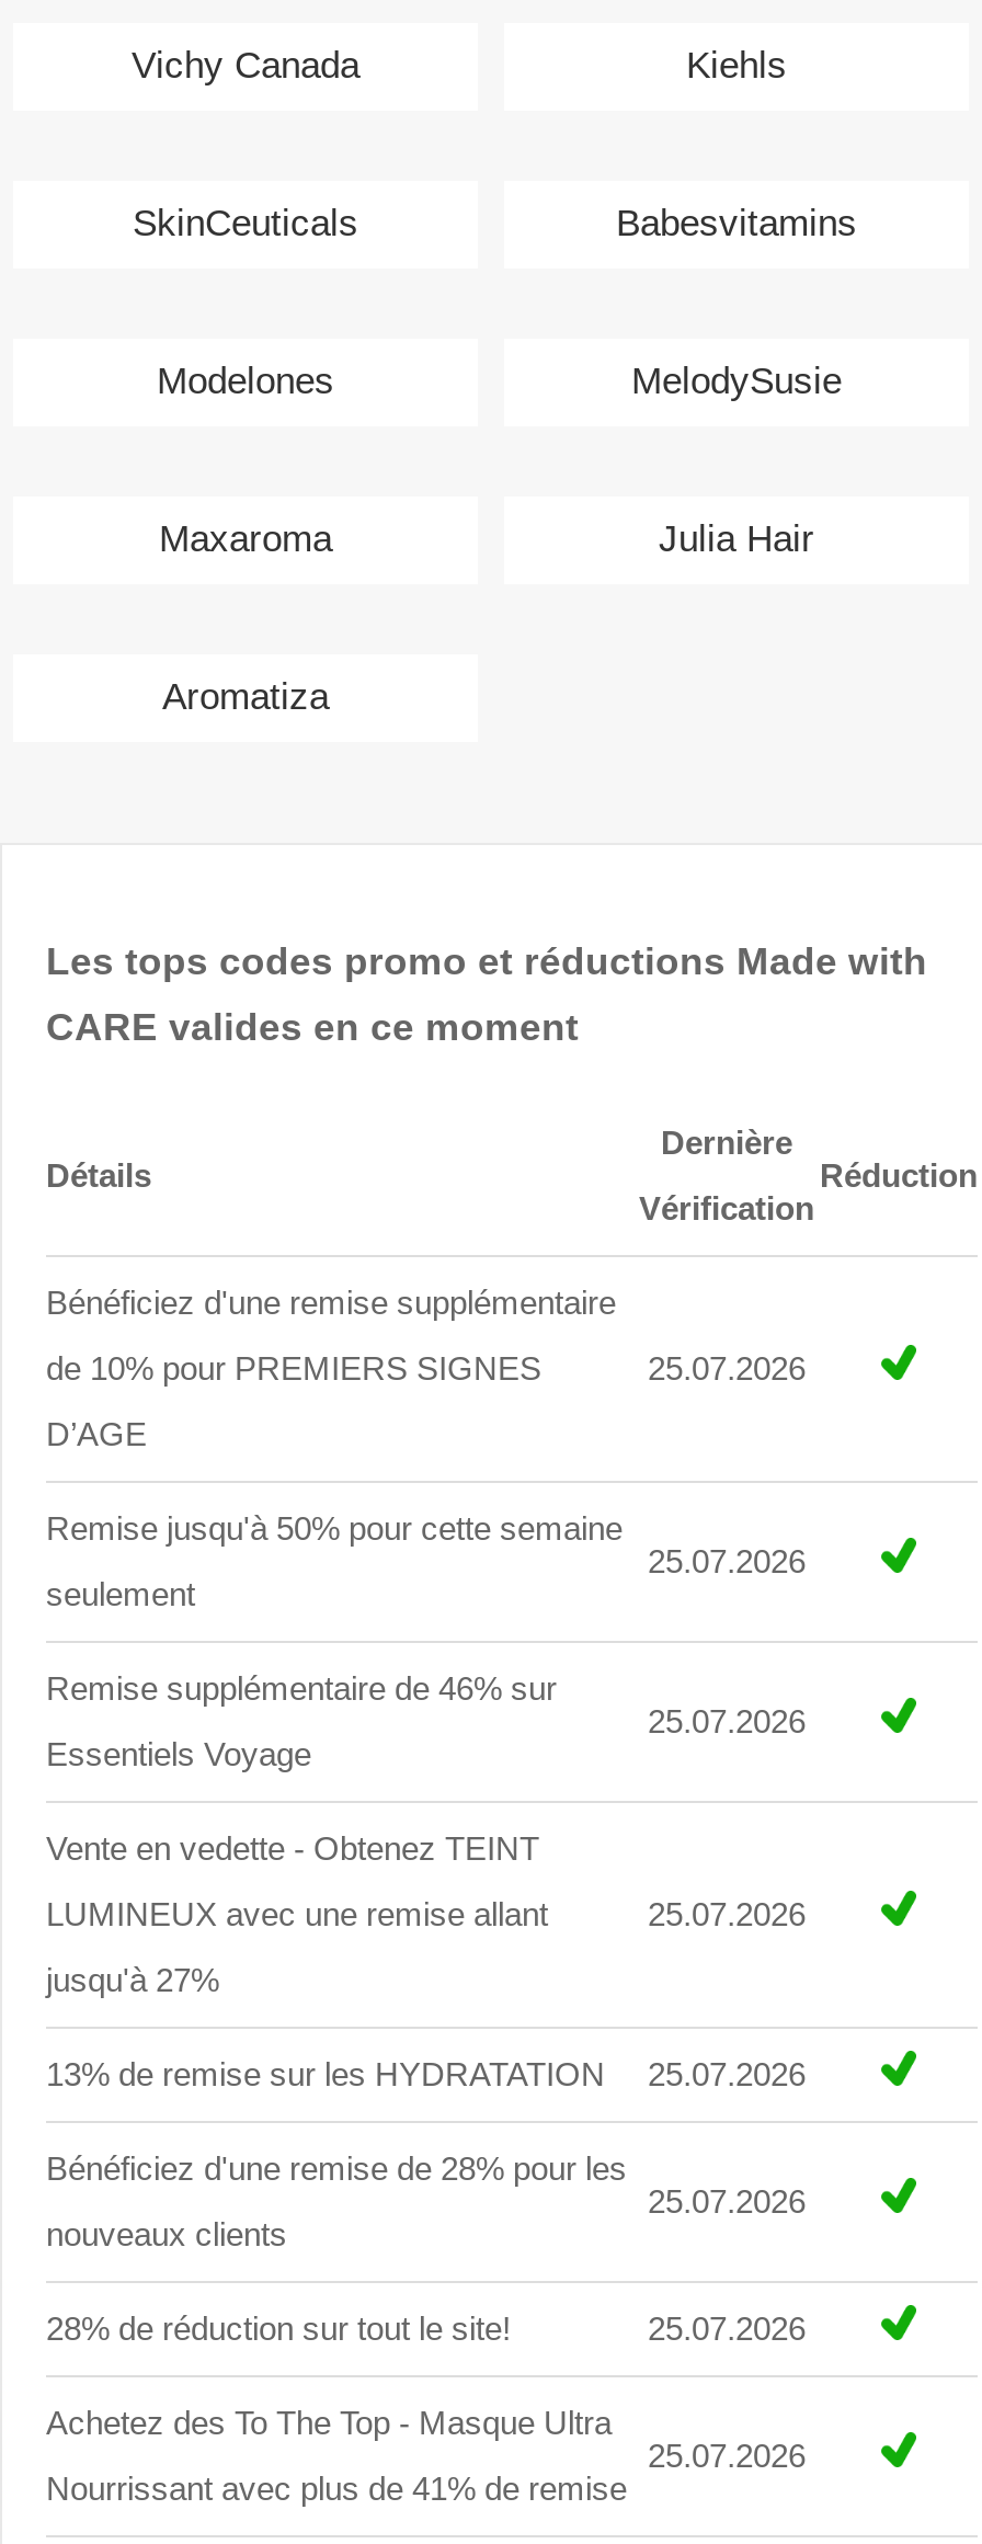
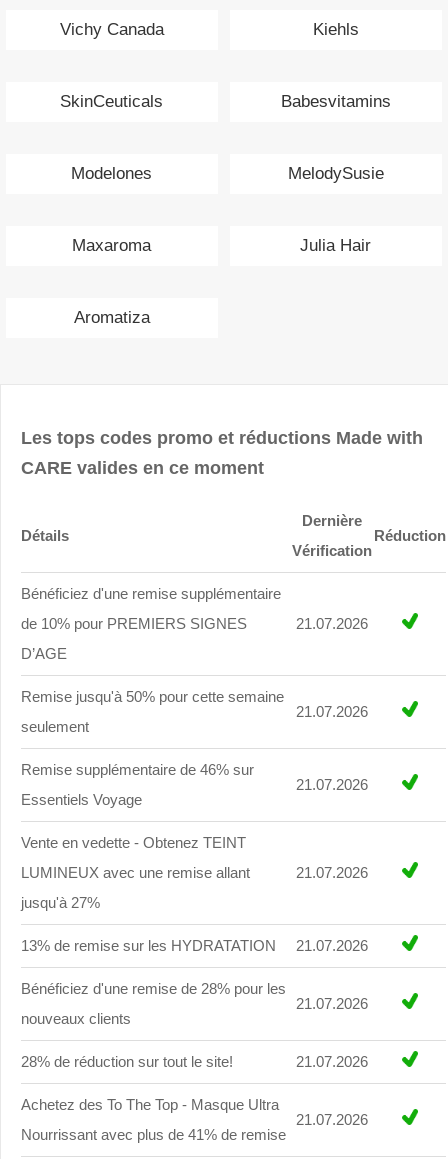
- 25.07.2026
+ 21.07.2026

- 25.07.2026
+ 21.07.2026

- 25.07.2026
+ 21.07.2026

- 25.07.2026
+ 21.07.2026

- 13% de remise sur les HYDRATATION 25.07.2026
+ 13% de remise sur les HYDRATATION 21.07.2026

- 25.07.2026
+ 21.07.2026

- 25.07.2026
+ 21.07.2026

- 25.07.2026
+ 21.07.2026
